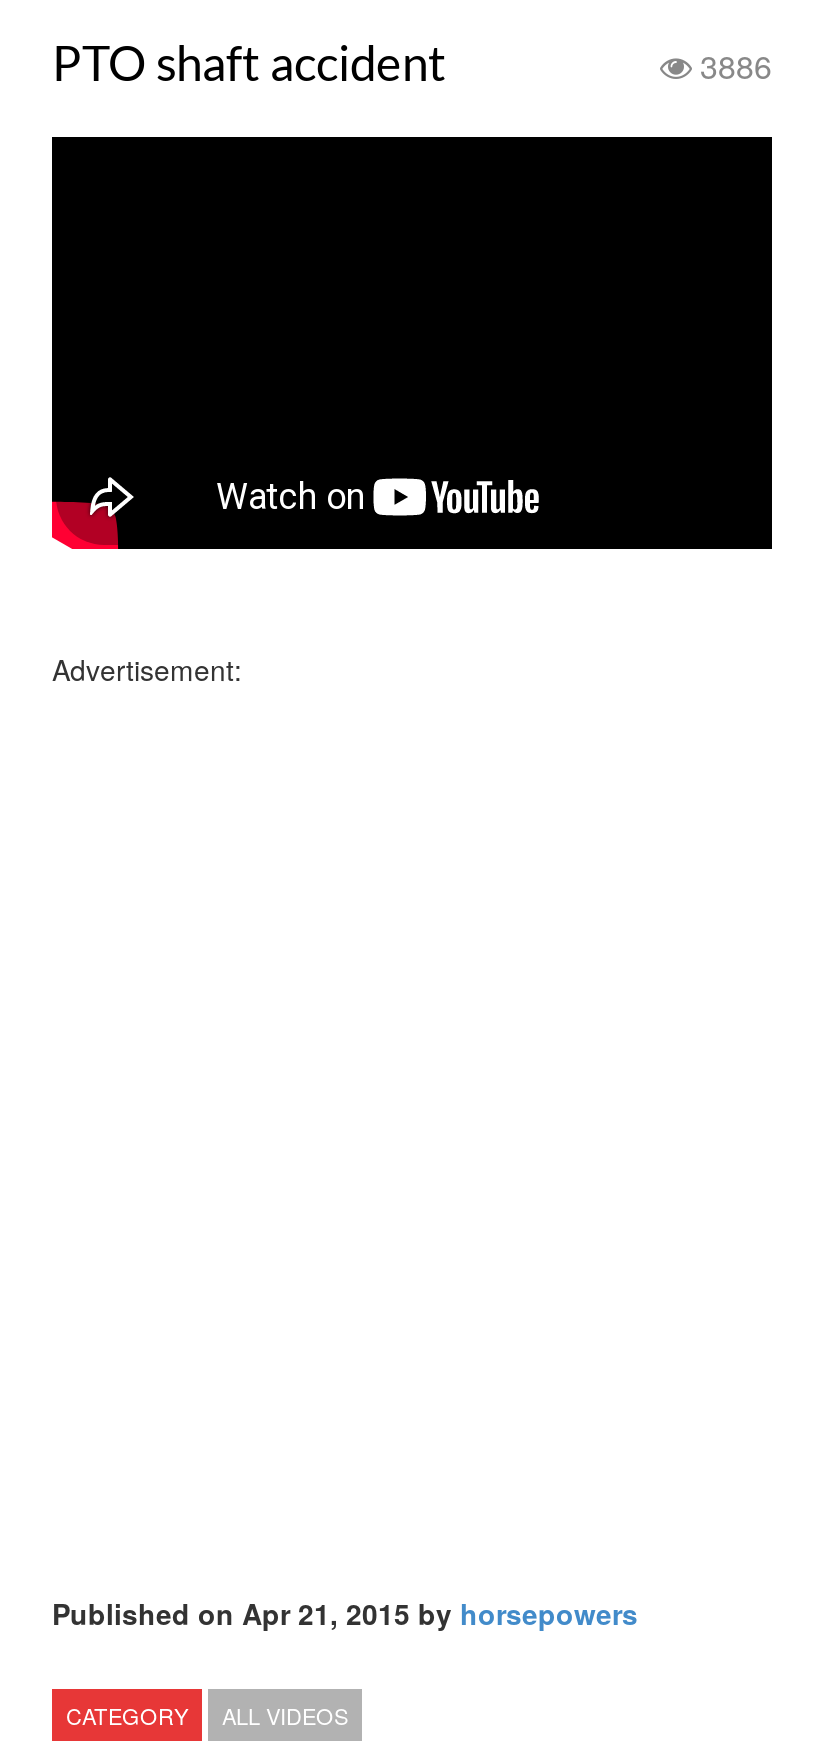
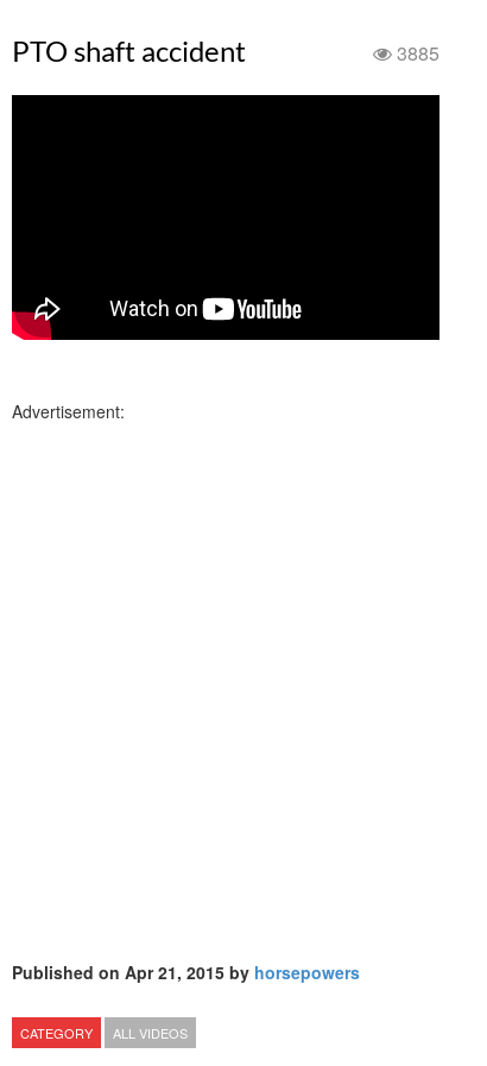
- 3886
+ 3885
